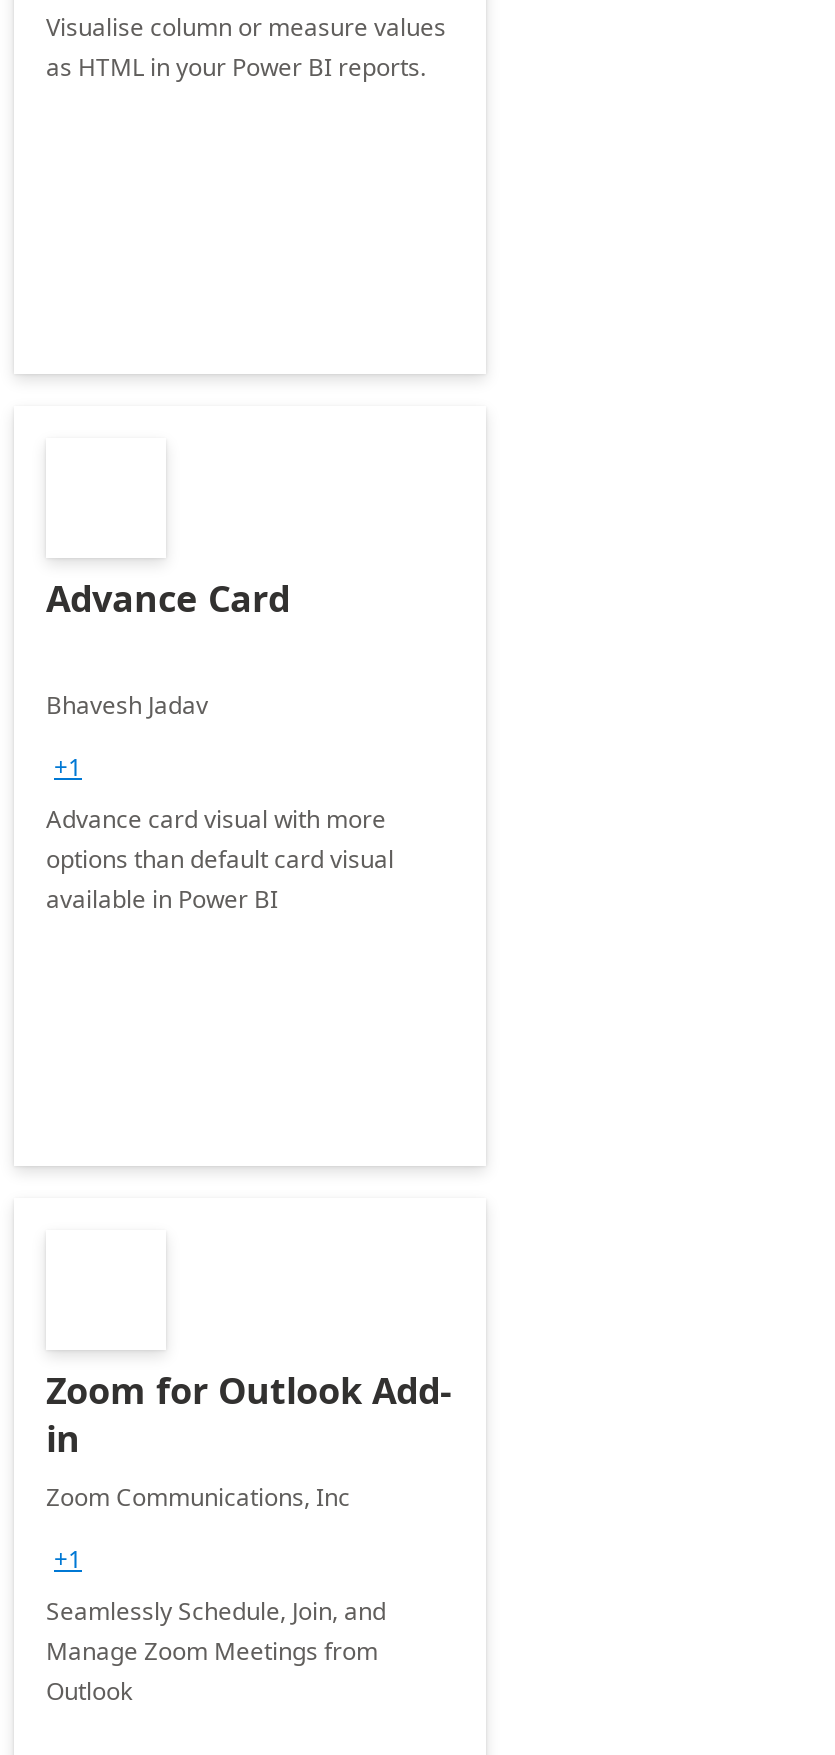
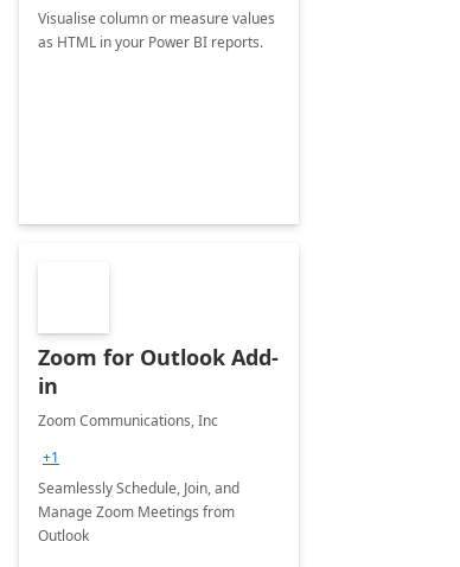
- Advance Card
- Bhavesh Jadav
- +1
- Advance card visual with more
- options than default card visual
- available in Power BI
